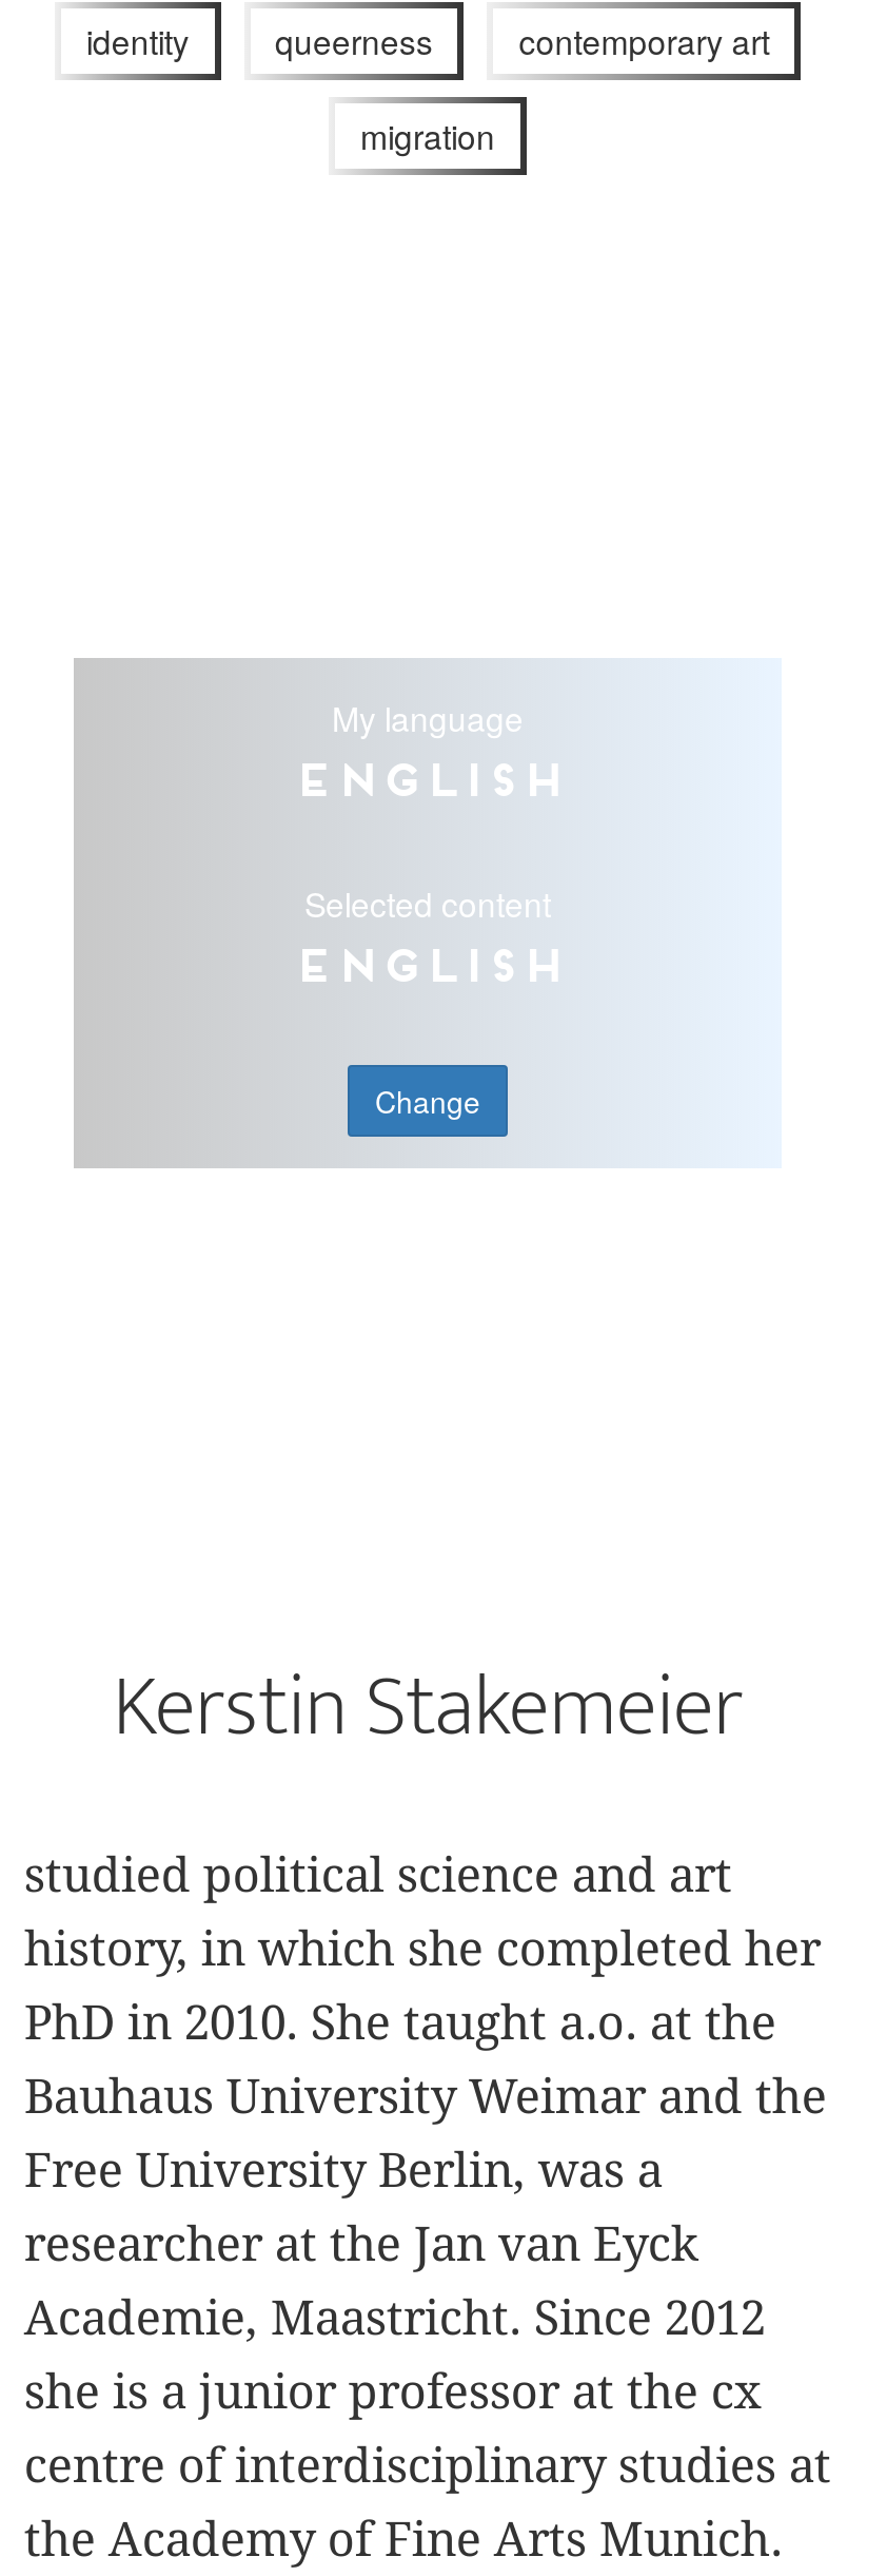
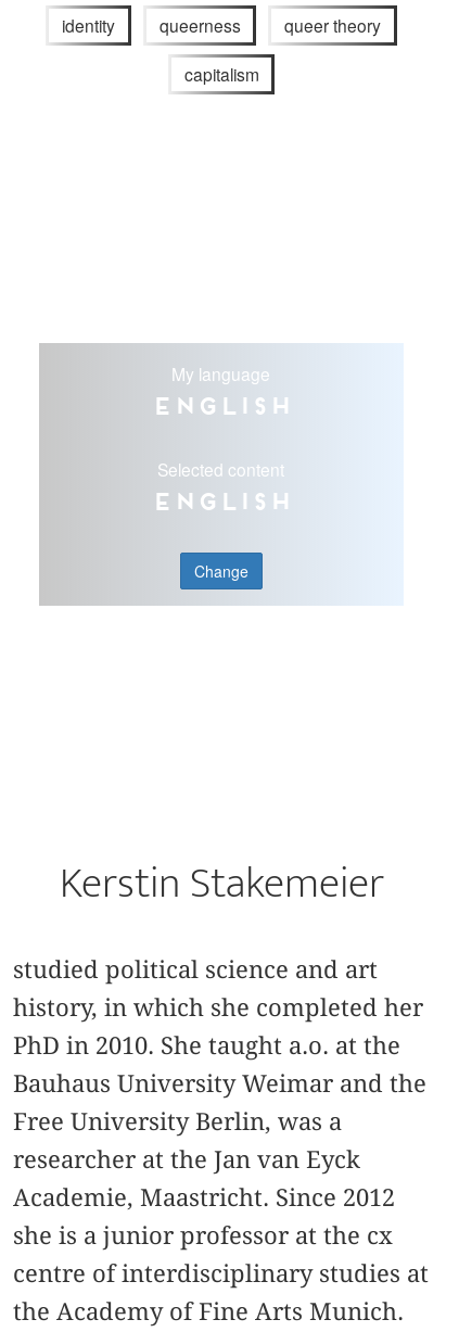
- contemporary art
+ queer theory

- migration
+ capitalism
